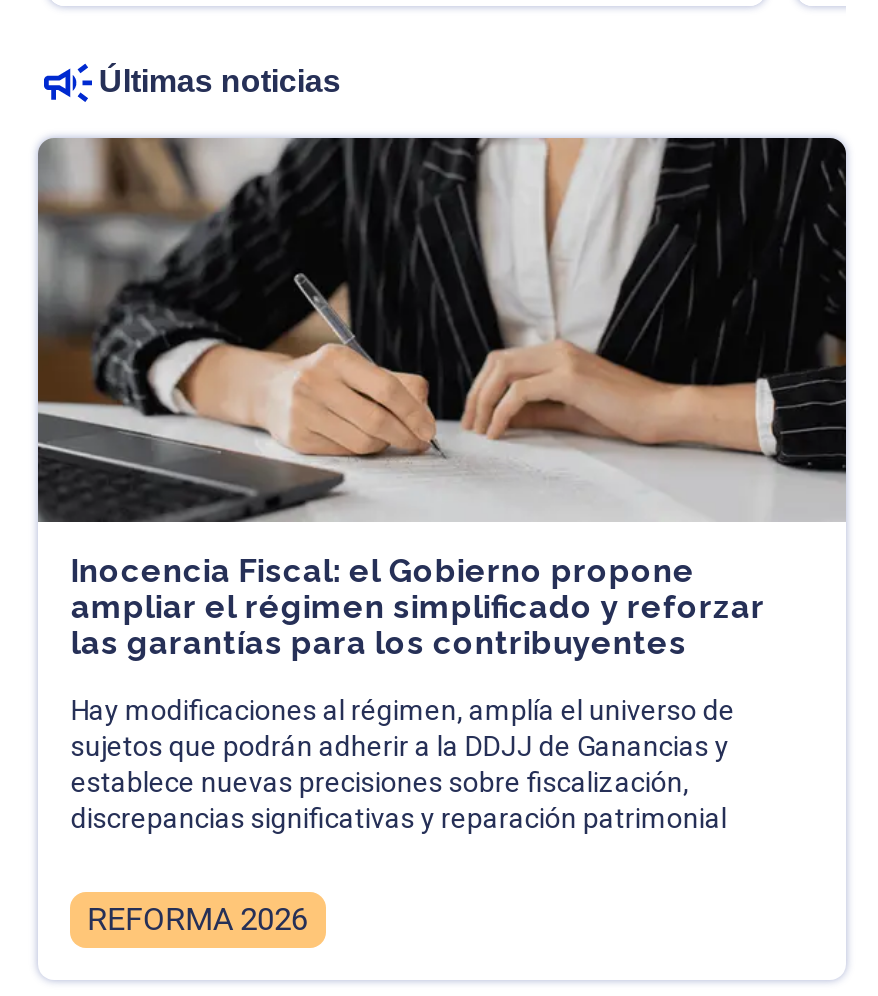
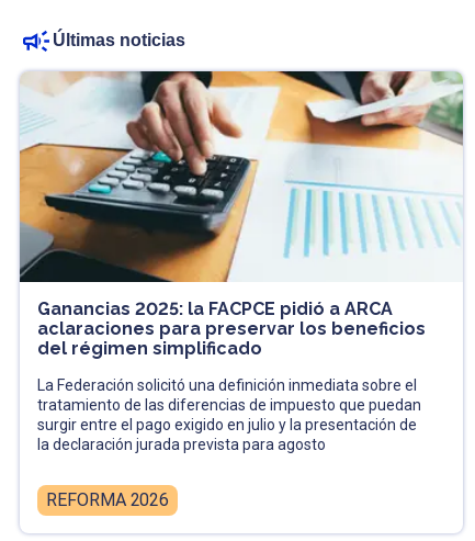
- [image]
- Inocencia Fiscal: el Gobierno propone
- ampliar el régimen simplificado y reforzar
- las garantías para los contribuyentes
+ [image]
+ Ganancias 2025: la FACPCE pidió a ARCA
+ aclaraciones para preservar los beneficios
+ del régimen simplificado

- Hay modificaciones al régimen, amplía el universo de
- sujetos que podrán adherir a la DDJJ de Ganancias y
- establece nuevas precisiones sobre fiscalización,
- discrepancias significativas y reparación patrimonial
+ La Federación solicitó una definición inmediata sobre el
+ tratamiento de las diferencias de impuesto que puedan
+ surgir entre el pago exigido en julio y la presentación de
+ la declaración jurada prevista para agosto
